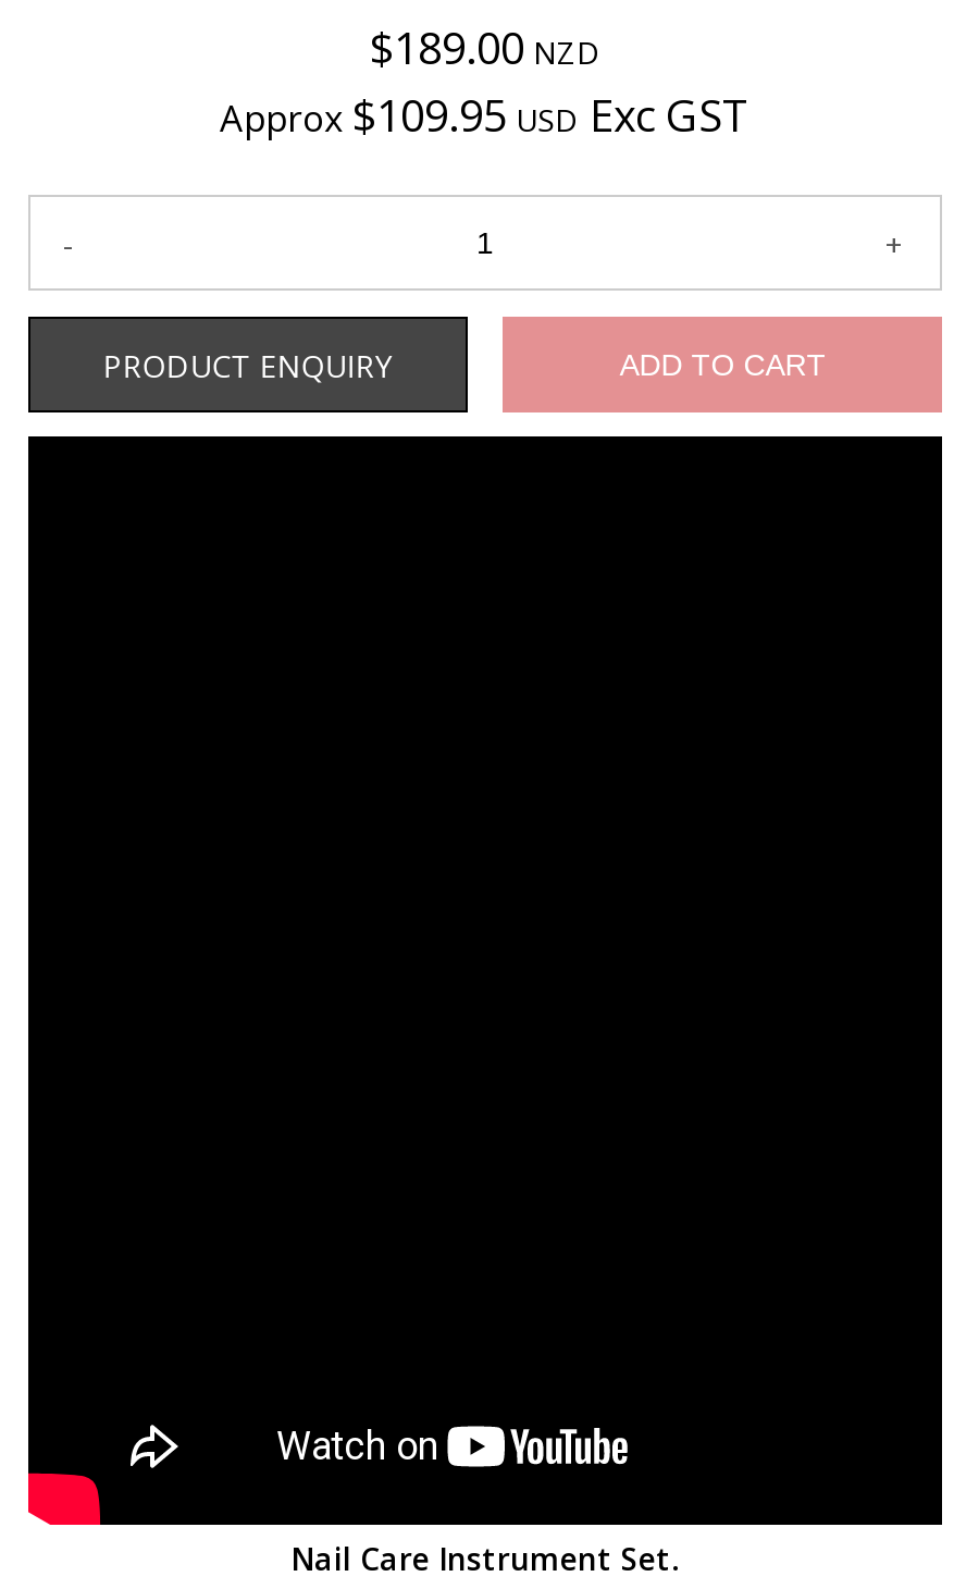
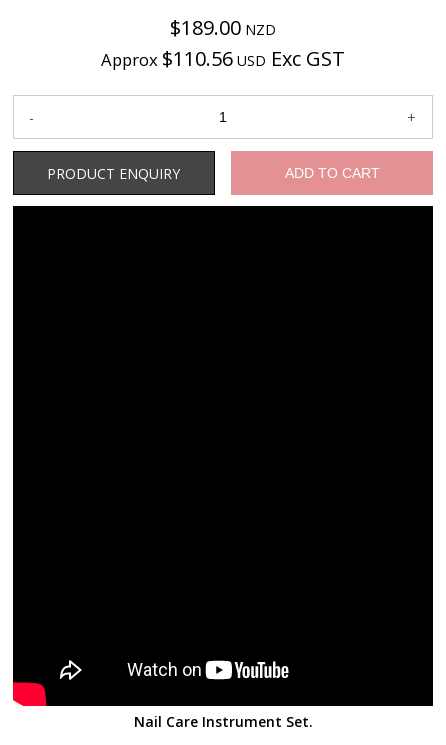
- Approx $109.95 USD Exc GST
+ Approx $110.56 USD Exc GST
